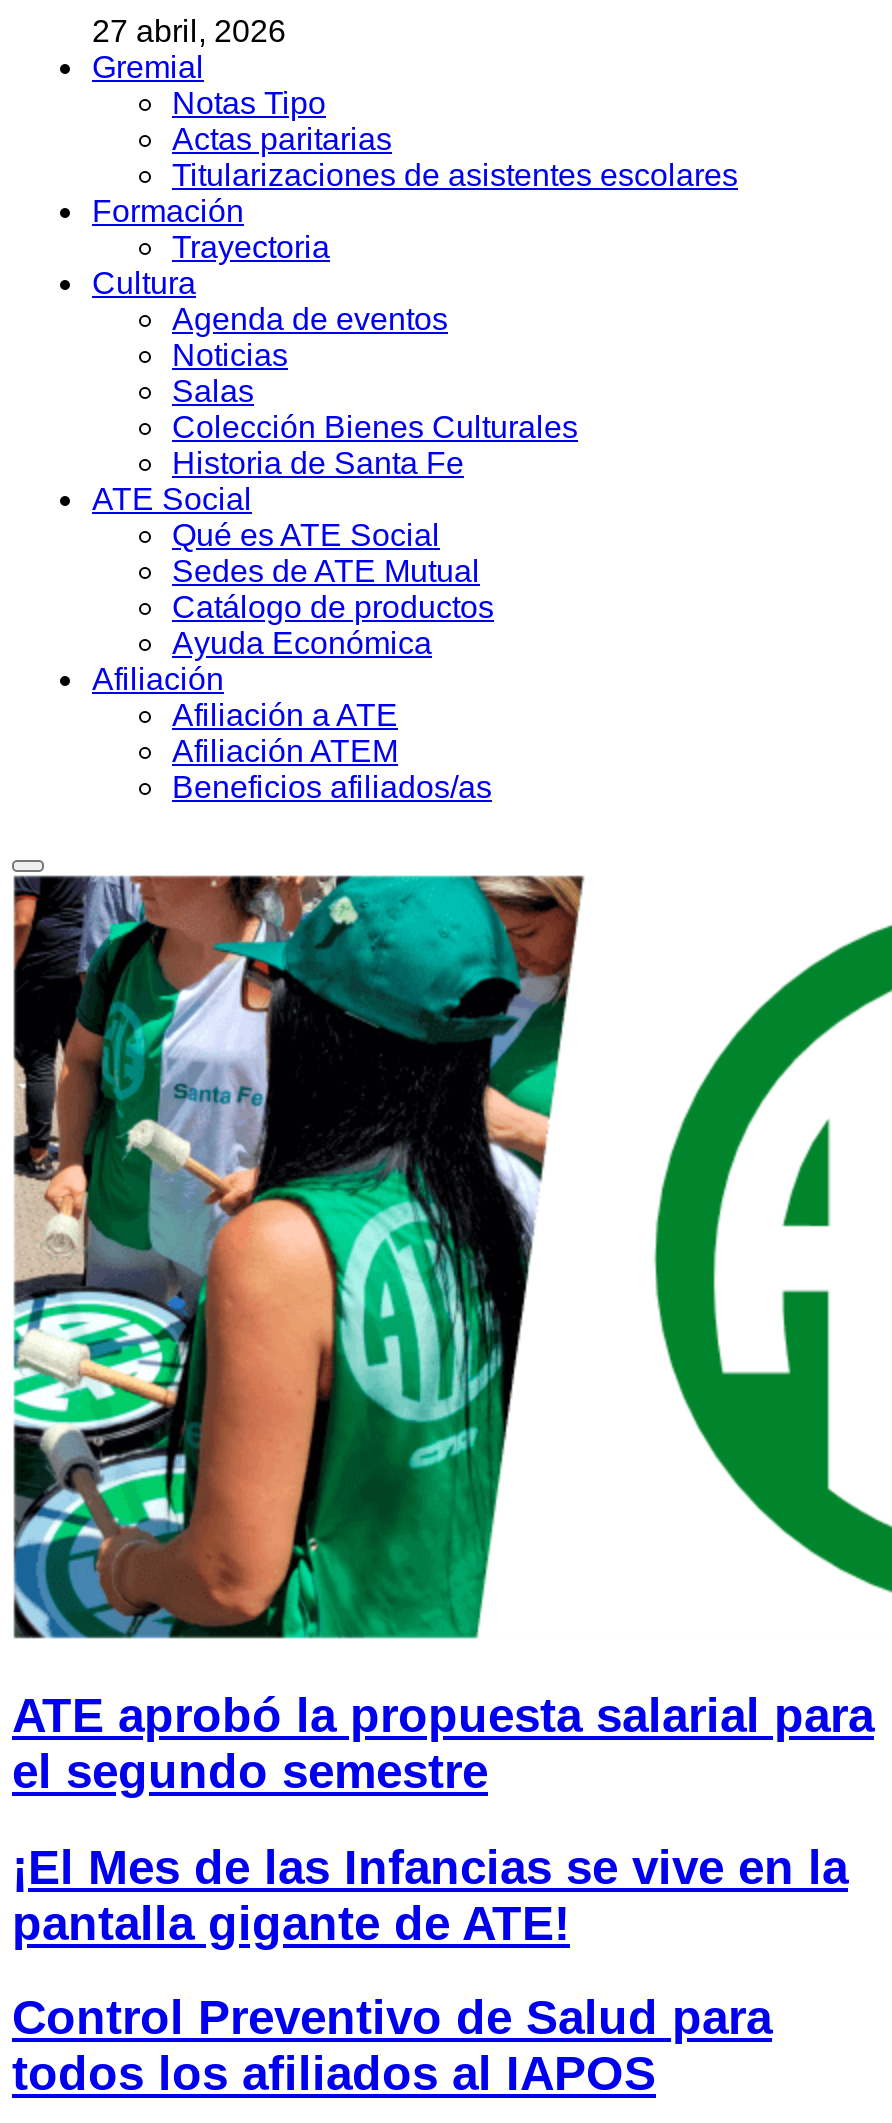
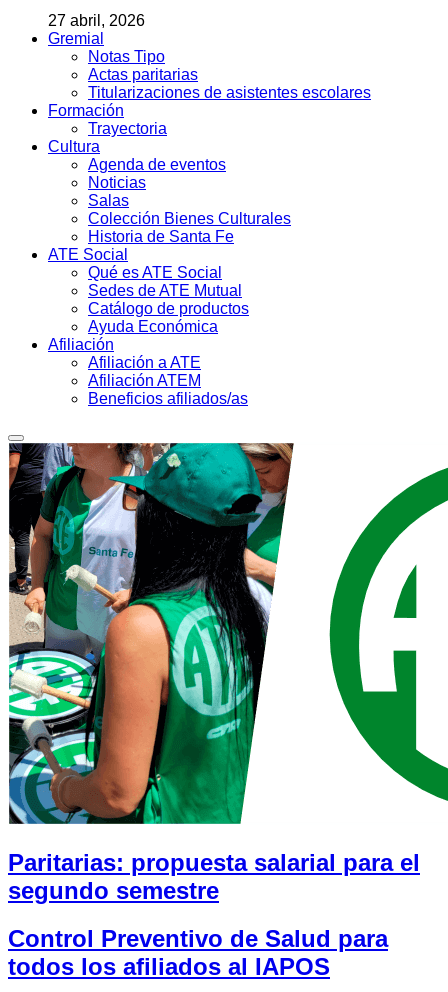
- ATE aprobó la propuesta salarial para
- el segundo semestre
- ¡El Mes de las Infancias se vive en la
- pantalla gigante de ATE!
+ Paritarias: propuesta salarial para el
+ segundo semestre
